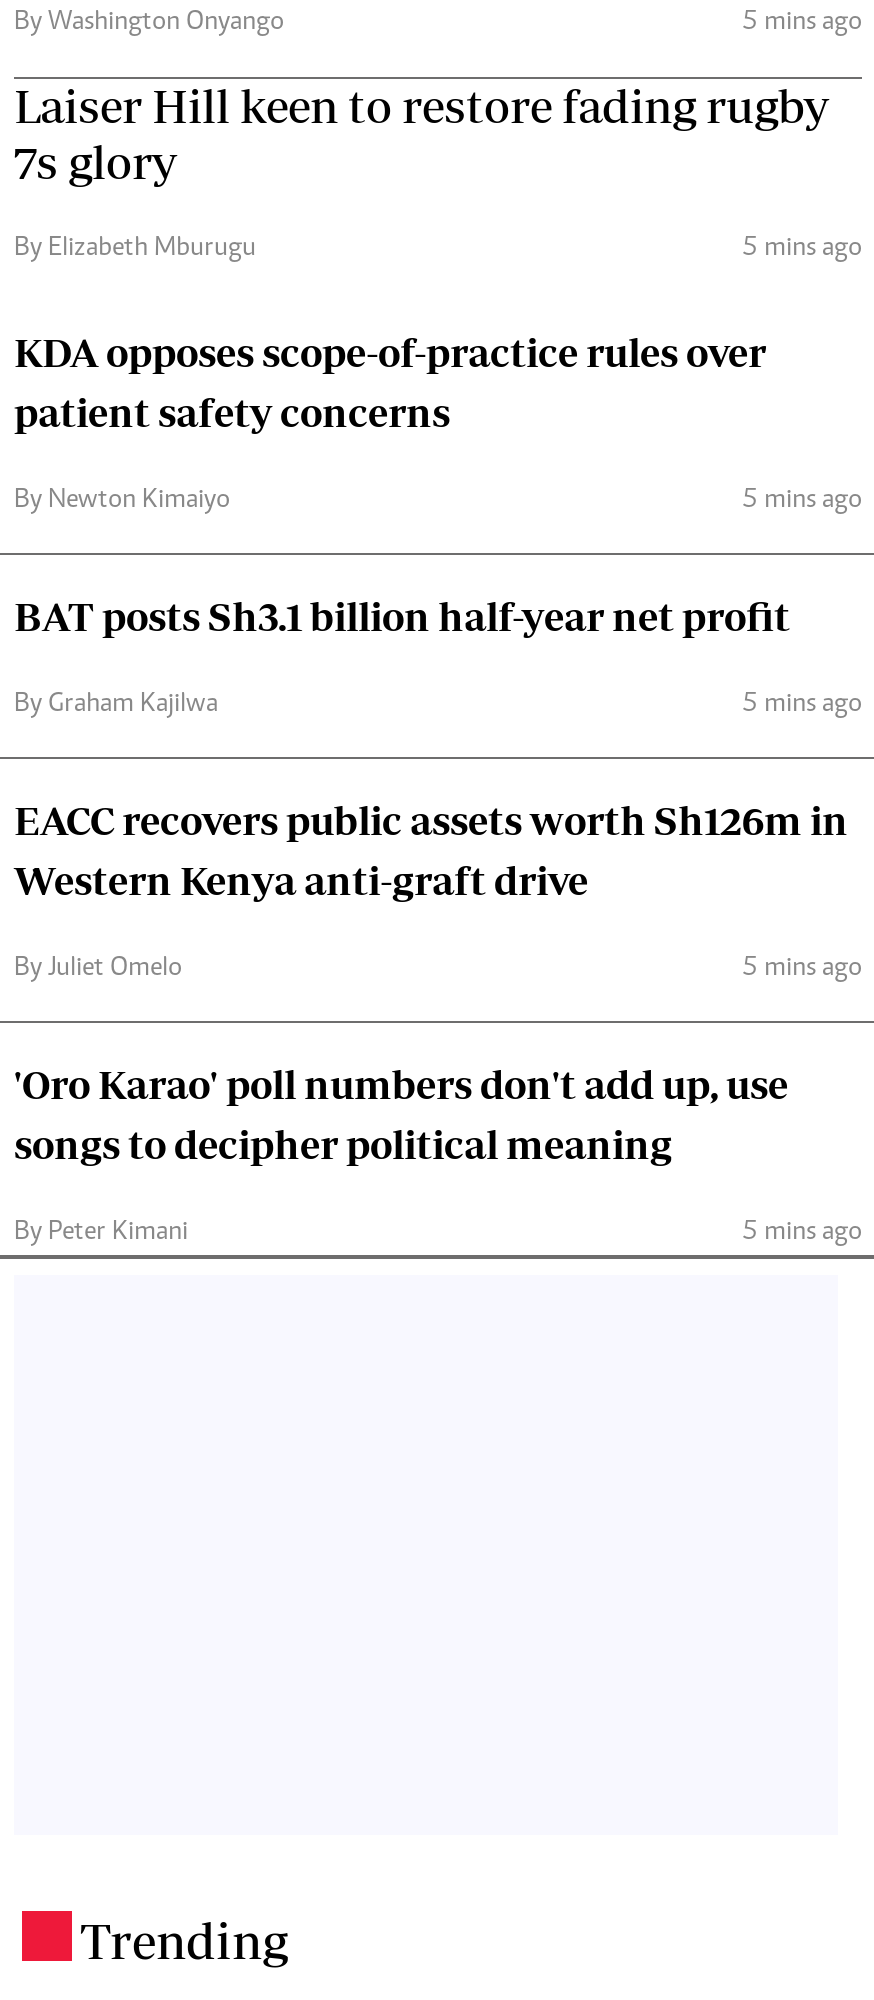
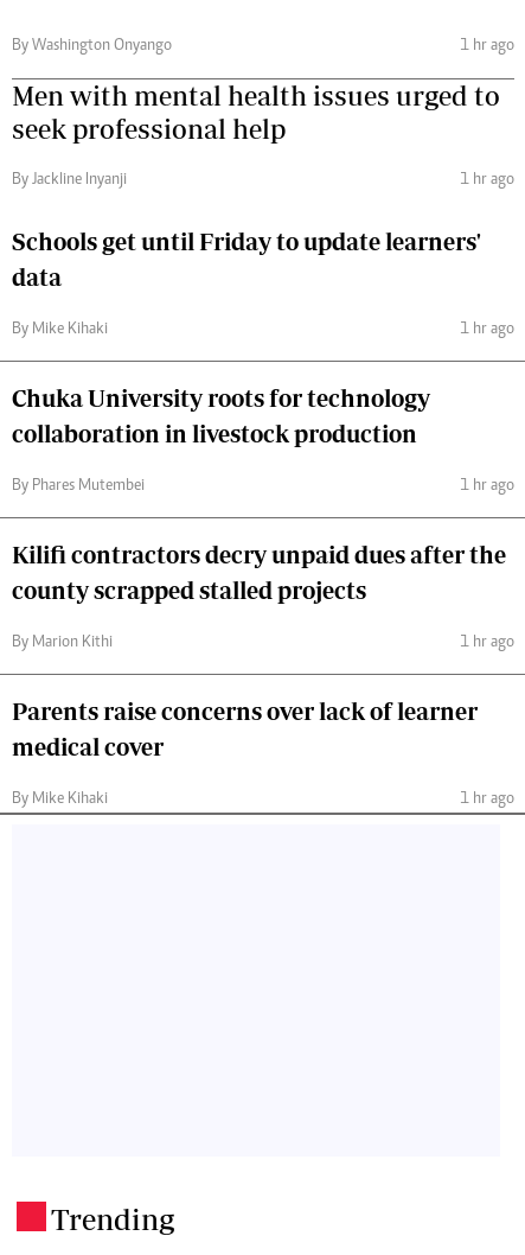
- 5 mins ago
+ 1 hr ago

- Laiser Hill keen to restore fading rugby
- 7s glory
+ Men with mental health issues urged to
+ seek professional help

- By Elizabeth Mburugu
- 5 mins ago
+ By Jackline Inyanji
+ 1 hr ago

- KDA opposes scope-of-practice rules over
- patient safety concerns
+ Schools get until Friday to update learners'
+ data

- By Newton Kimaiyo
- 5 mins ago
+ By Mike Kihaki
+ 1 hr ago

- BAT posts Sh3.1 billion half-year net profit
+ Chuka University roots for technology
+ collaboration in livestock production

- By Graham Kajilwa
- 5 mins ago
+ By Phares Mutembei
+ 1 hr ago

- EACC recovers public assets worth Sh126m in
- Western Kenya anti-graft drive
+ Kilifi contractors decry unpaid dues after the
+ county scrapped stalled projects

- By Juliet Omelo
- 5 mins ago
+ By Marion Kithi
+ 1 hr ago

- 'Oro Karao' poll numbers don't add up, use
- songs to decipher political meaning
+ Parents raise concerns over lack of learner
+ medical cover

- By Peter Kimani
- 5 mins ago
+ By Mike Kihaki
+ 1 hr ago
